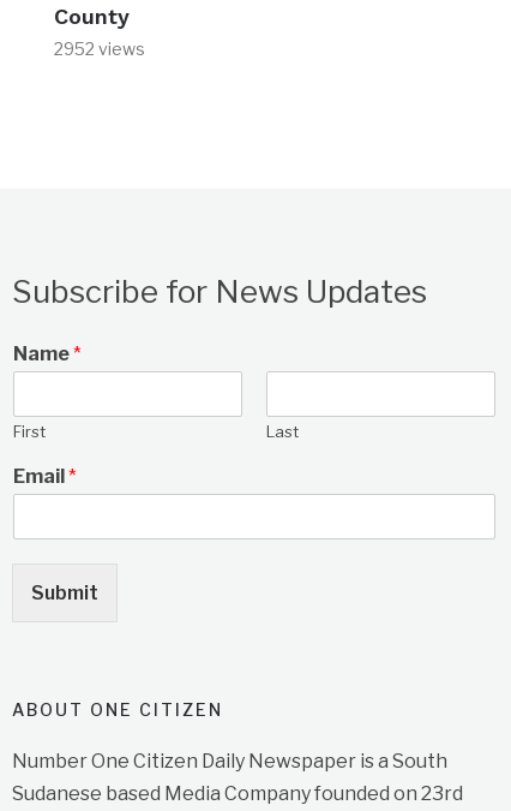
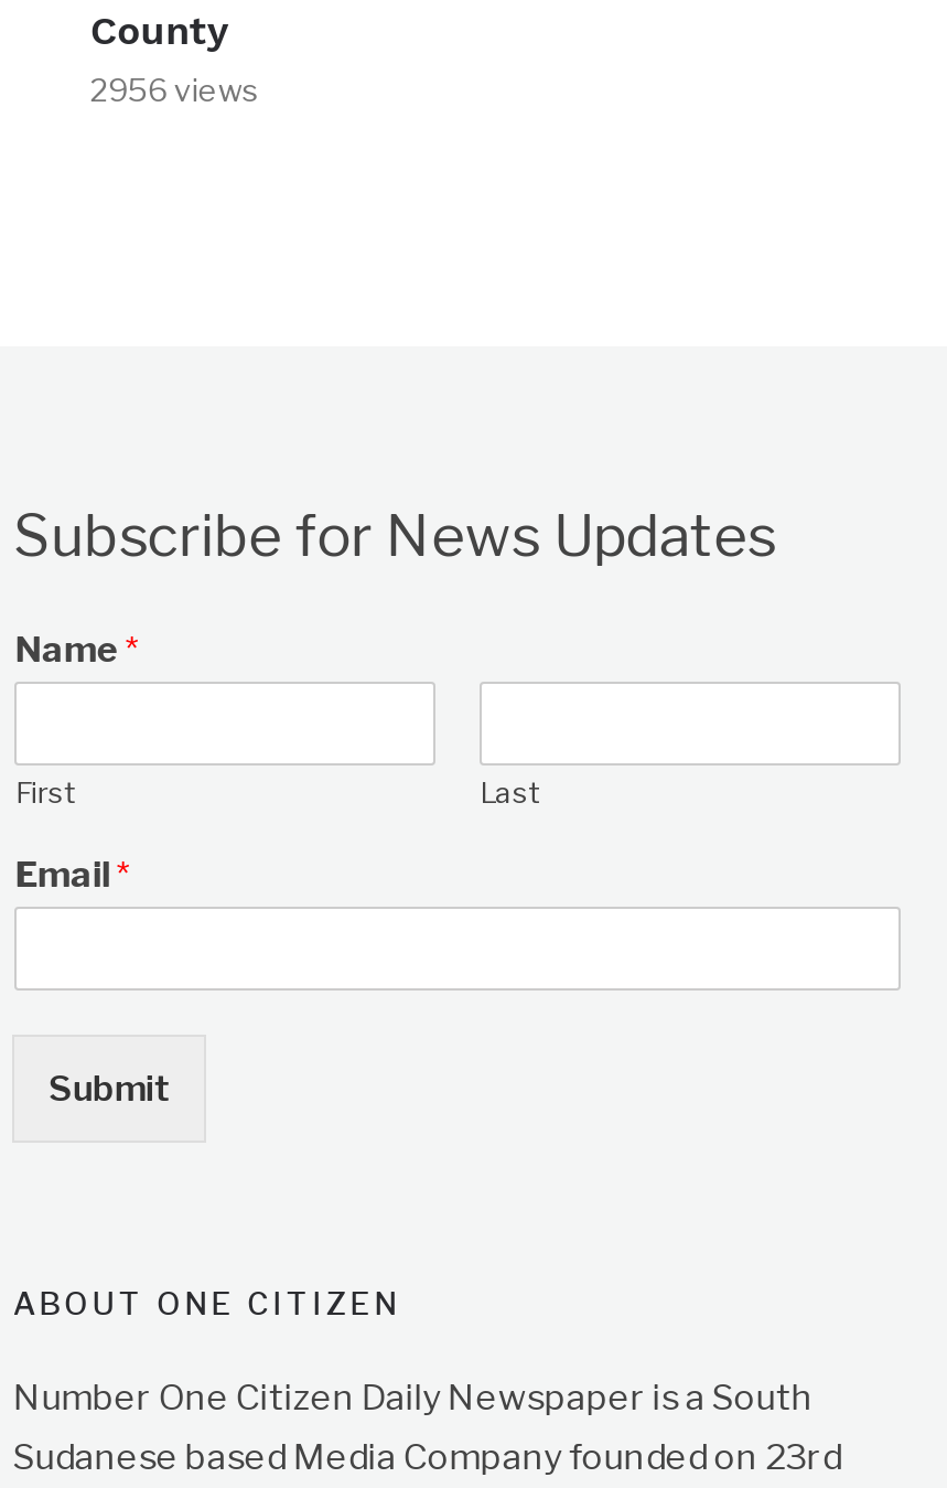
- 2952 views
+ 2956 views
